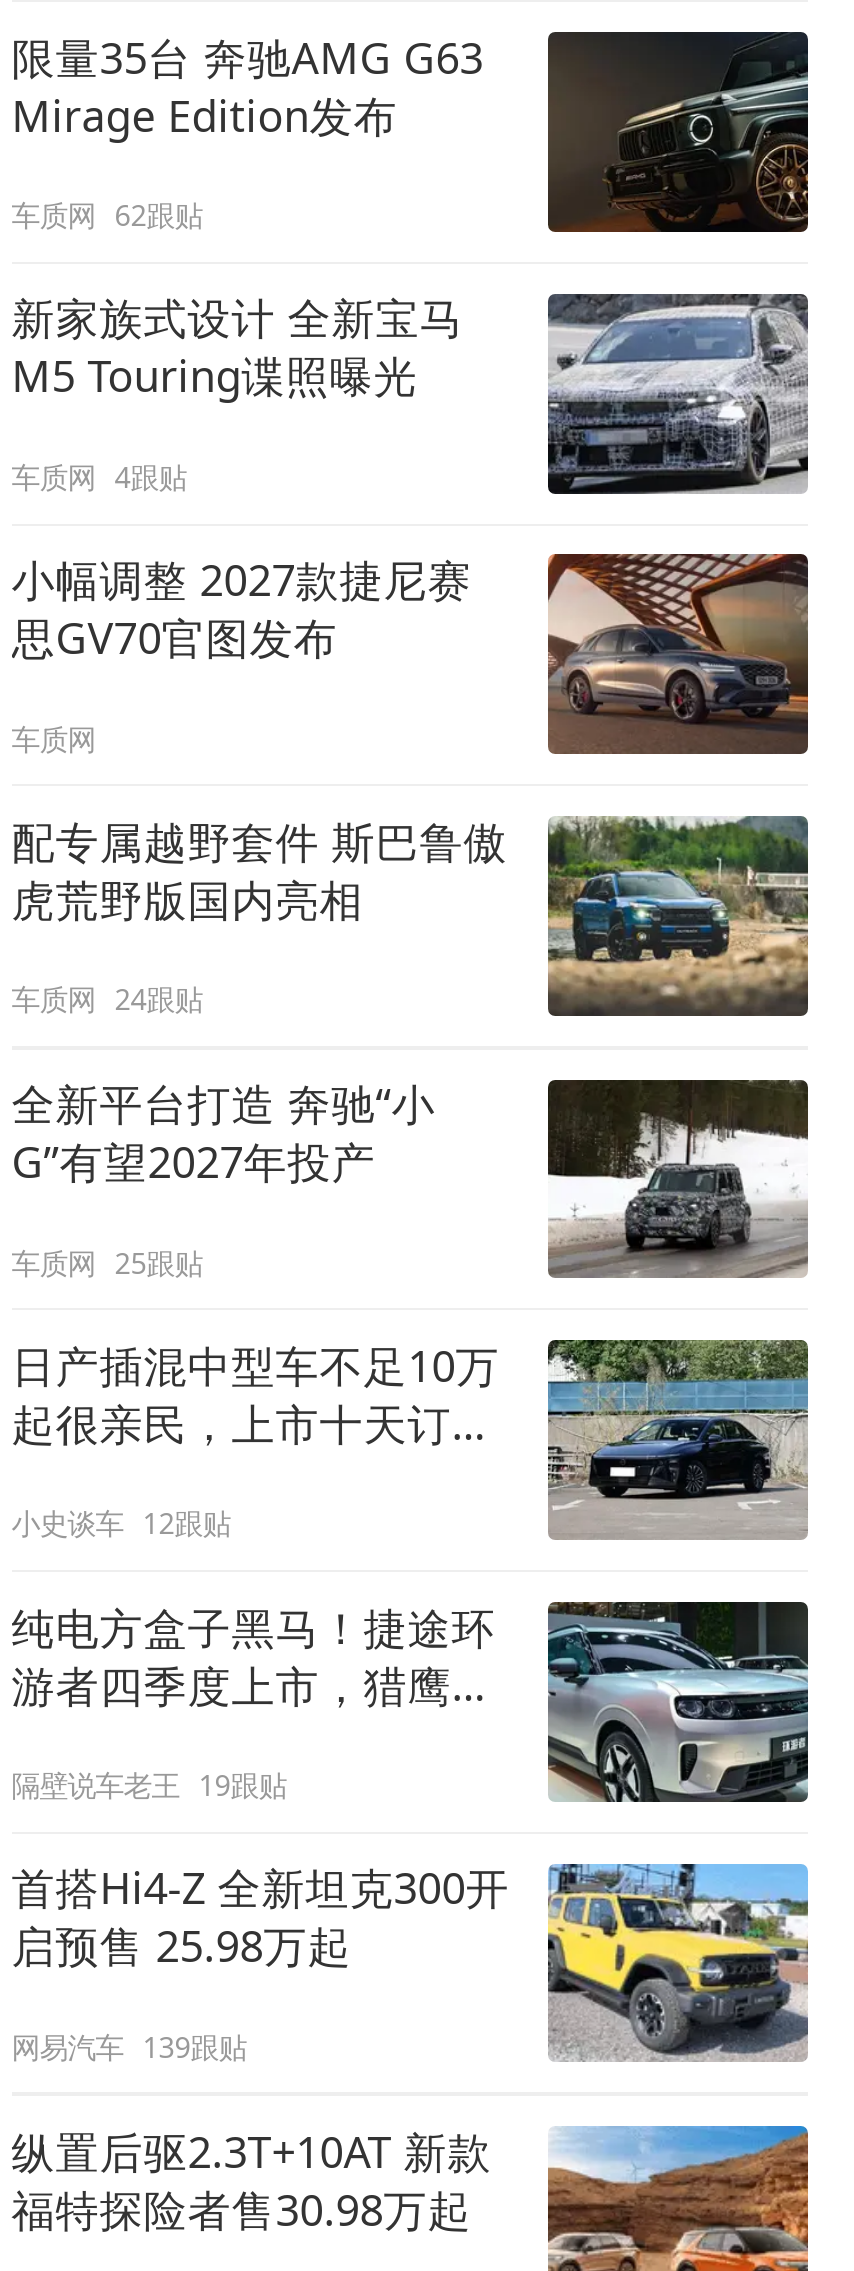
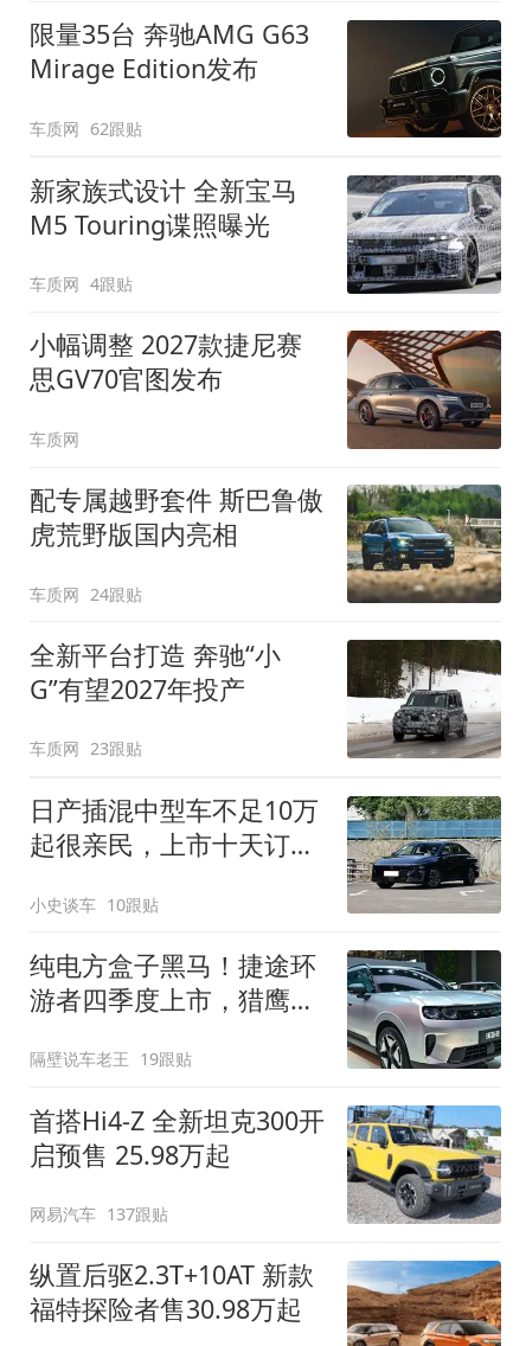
- 车质网 25跟贴
+ 车质网 23跟贴

- 小史谈车 12跟贴
+ 小史谈车 10跟贴

- 网易汽车 139跟贴
+ 网易汽车 137跟贴
